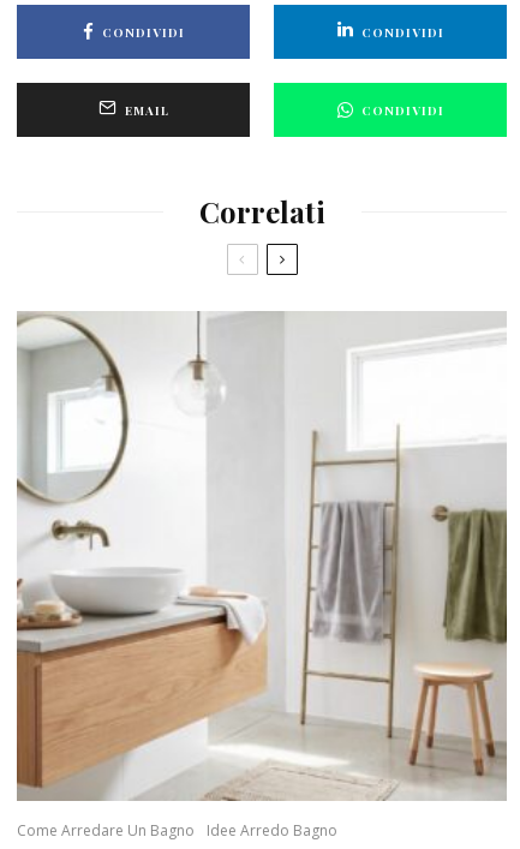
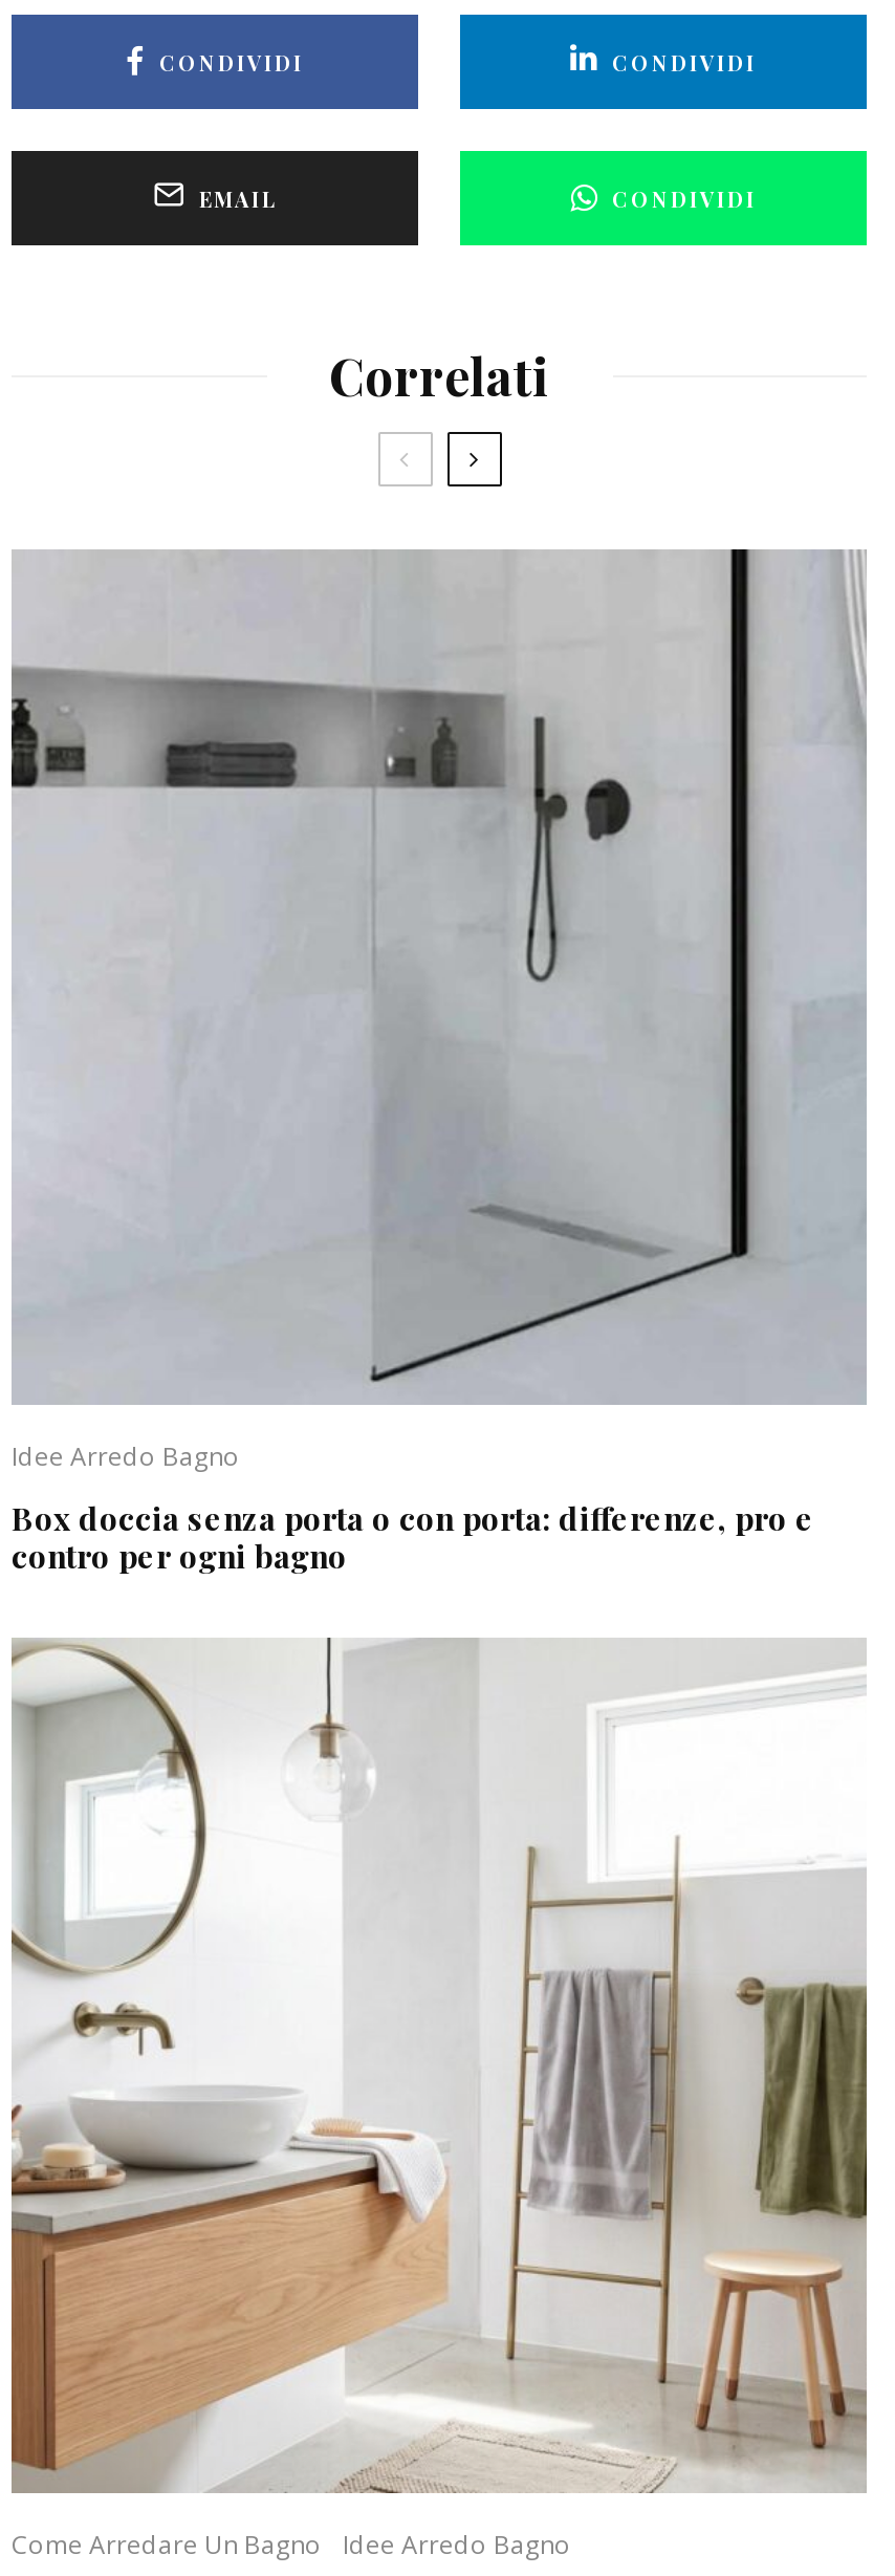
+ [image]
+ Idee Arredo Bagno
+ Box doccia senza porta o con porta: differenze, pro e
+ contro per ogni bagno
